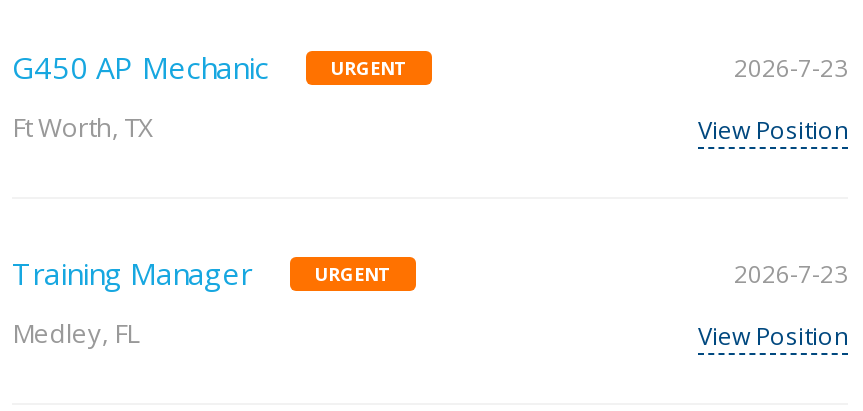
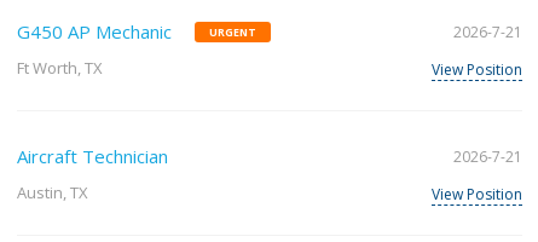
- 2026-7-23
+ 2026-7-21

- Training Manager
- URGENT
+ Aircraft Technician

- 2026-7-23
+ 2026-7-21

- Medley, FL
+ Austin, TX
